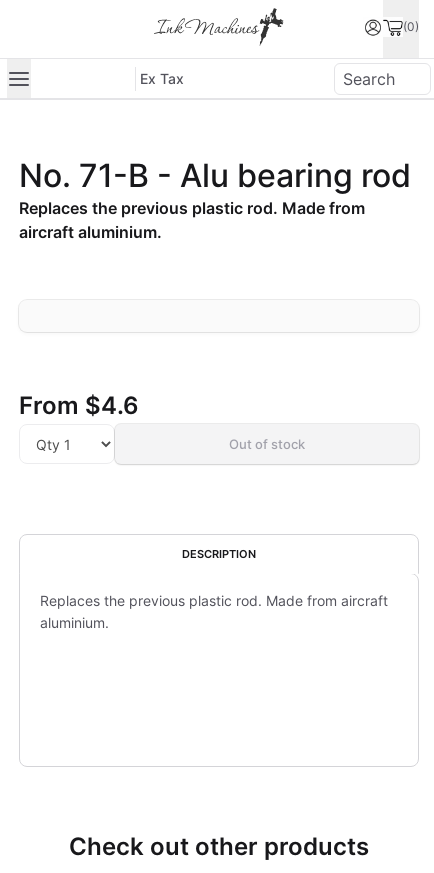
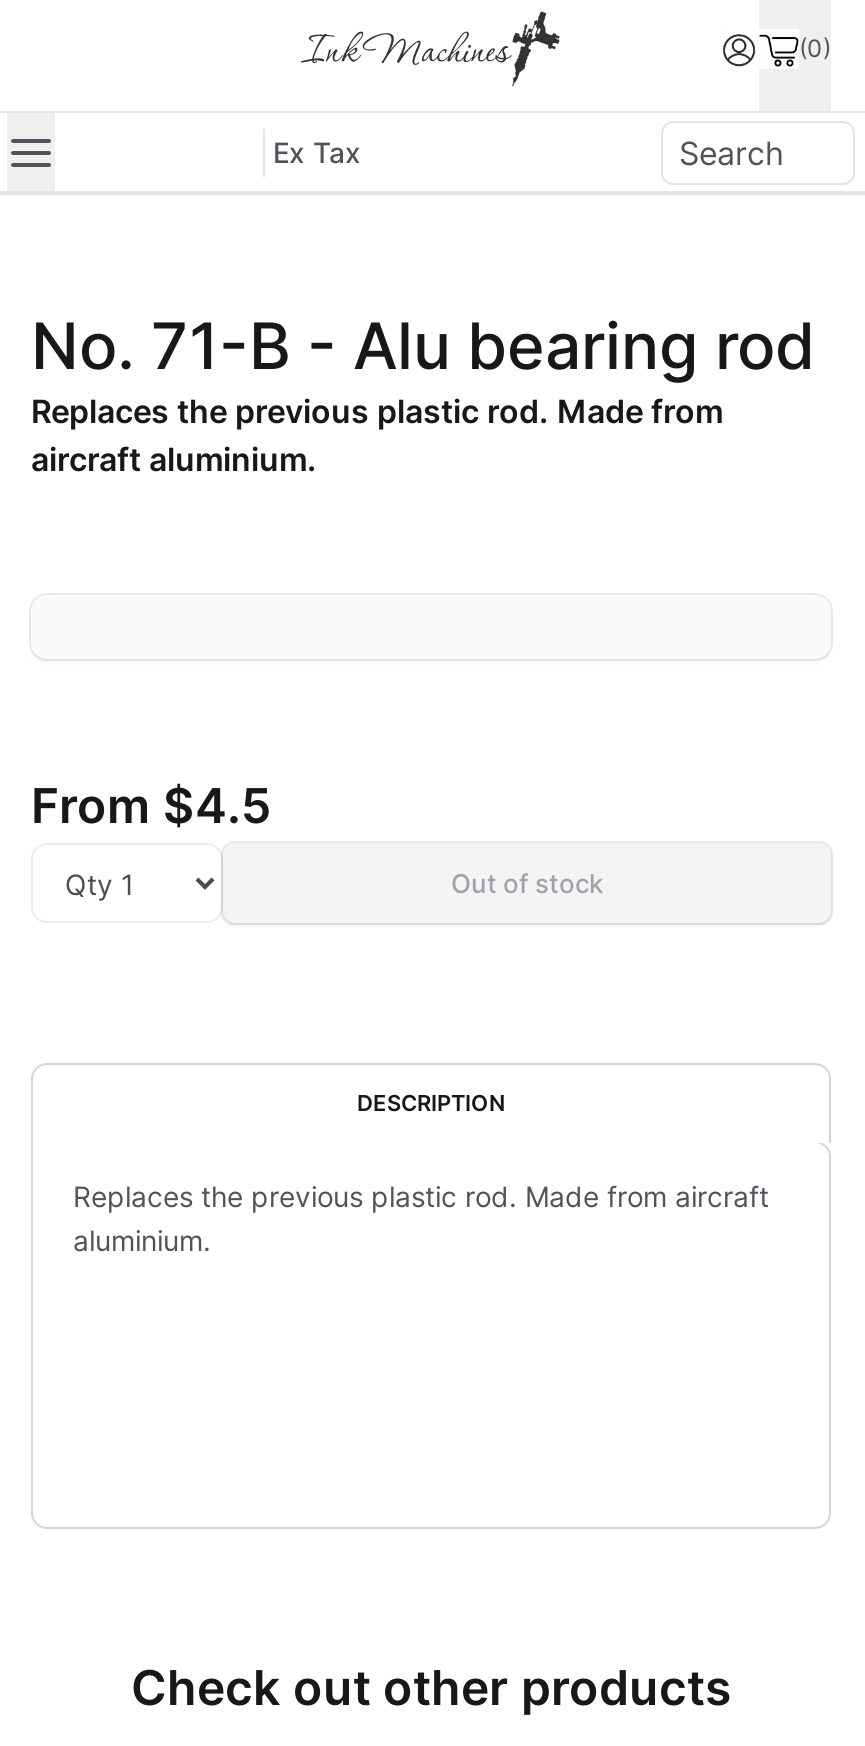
- From $4.6
+ From $4.5
